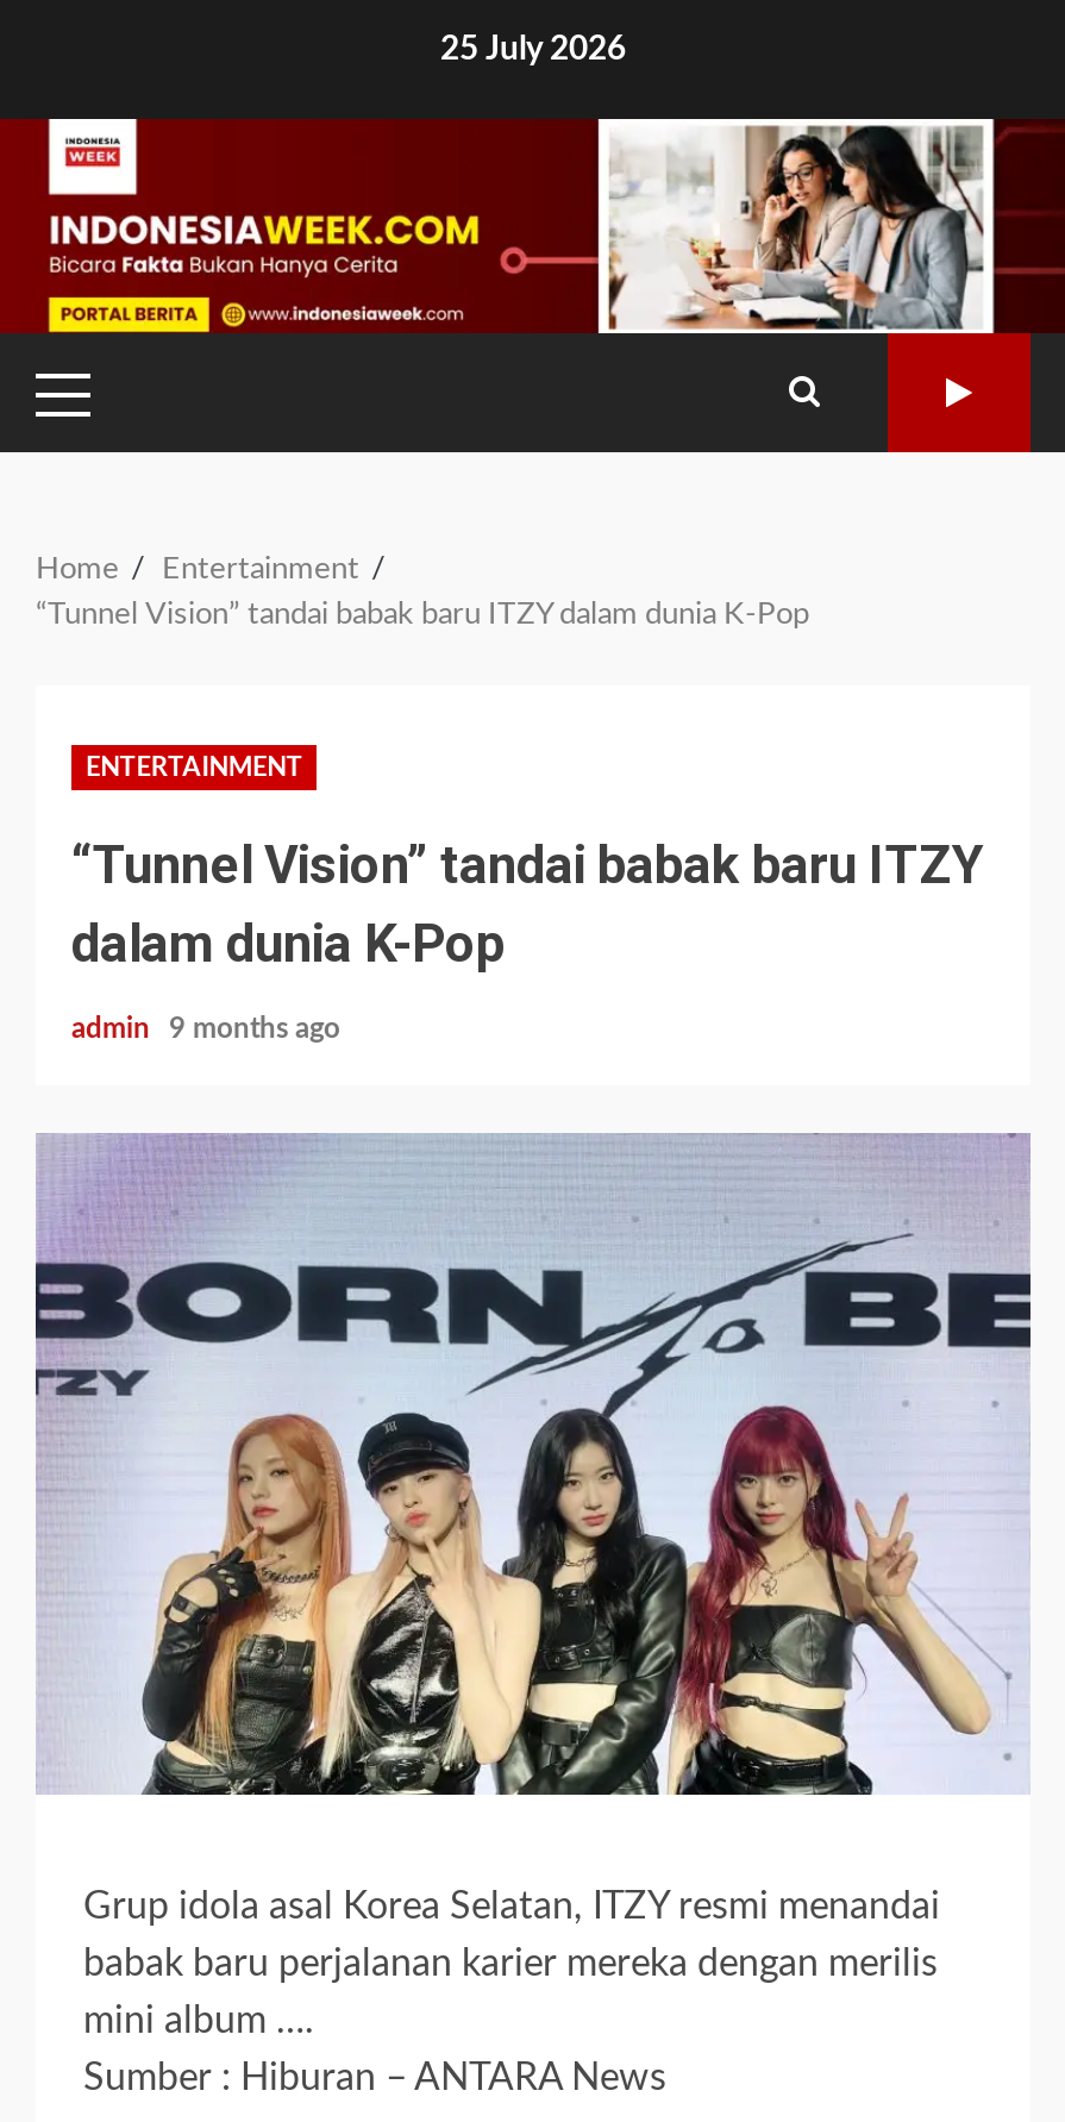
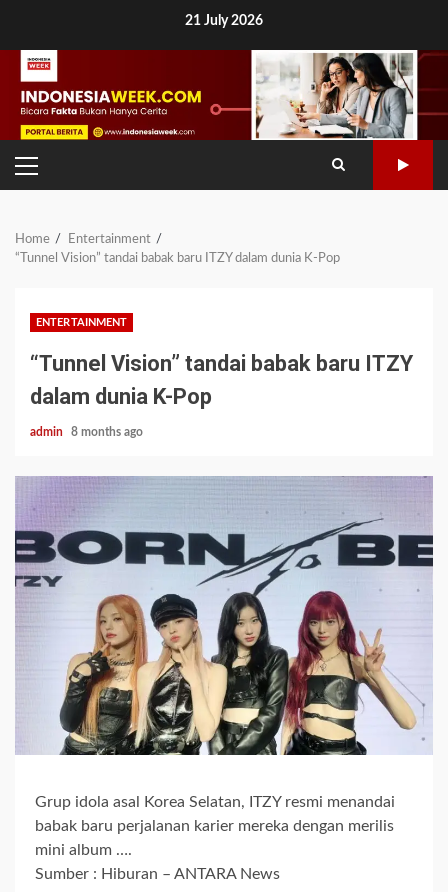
- 25 July 2026
+ 21 July 2026

- admin 9 months ago
+ admin 8 months ago
